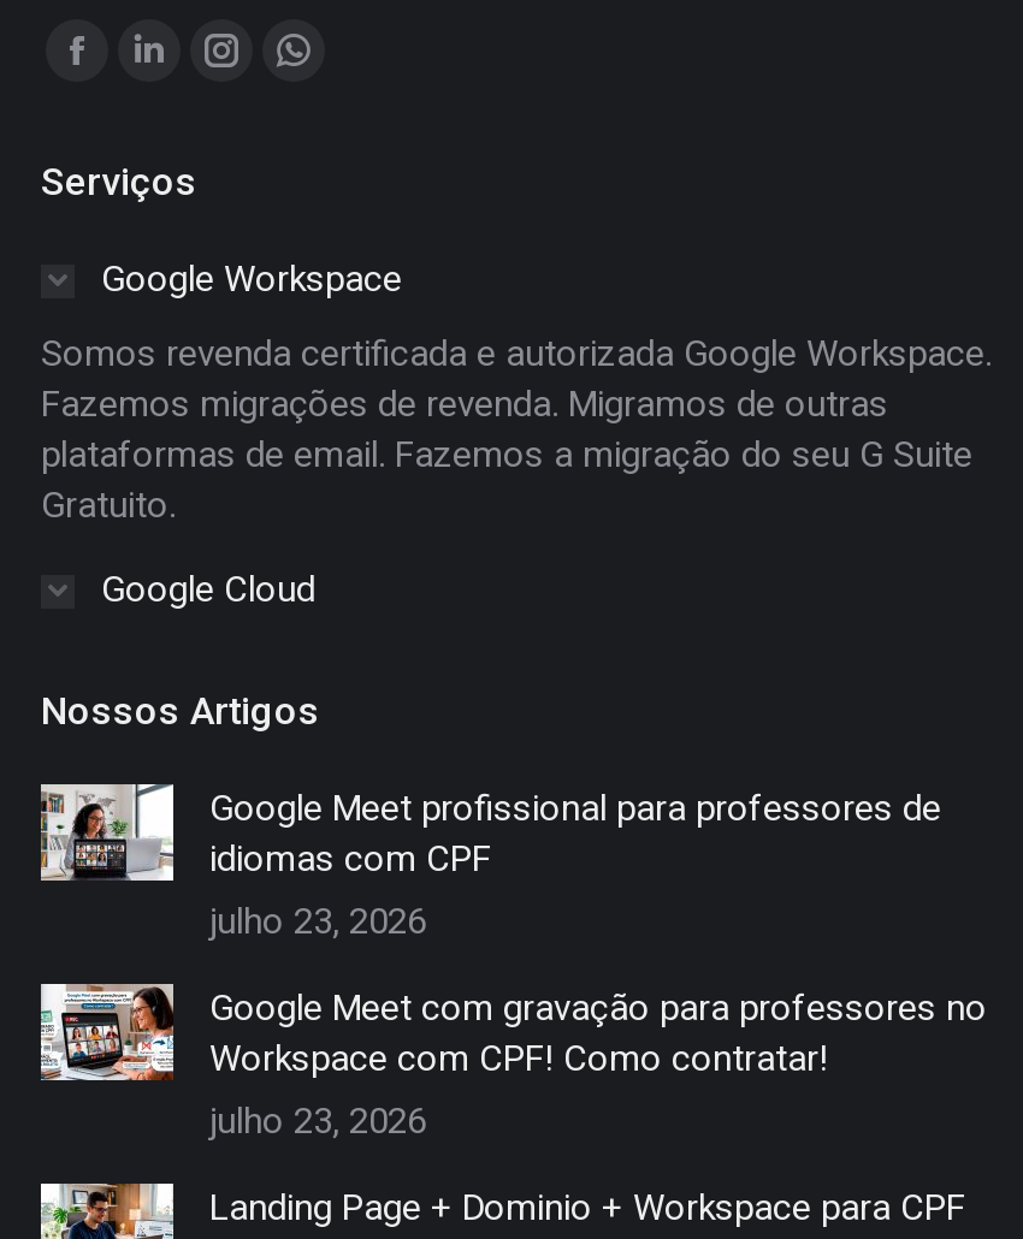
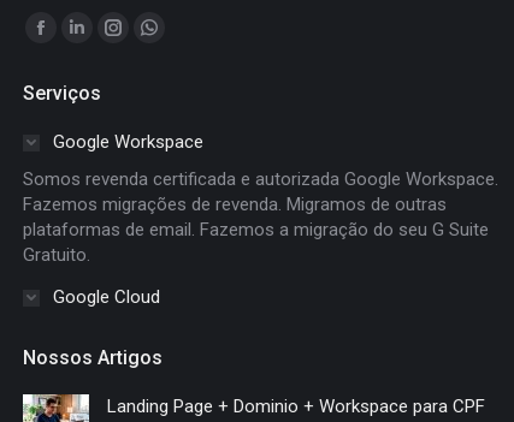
- [image]
- Google Meet profissional para professores de
- idiomas com CPF
- julho 23, 2026
- Google Meet com gravação para professores no
- Workspace com CPF! Como contratar!
- julho 23, 2026

- [image]
